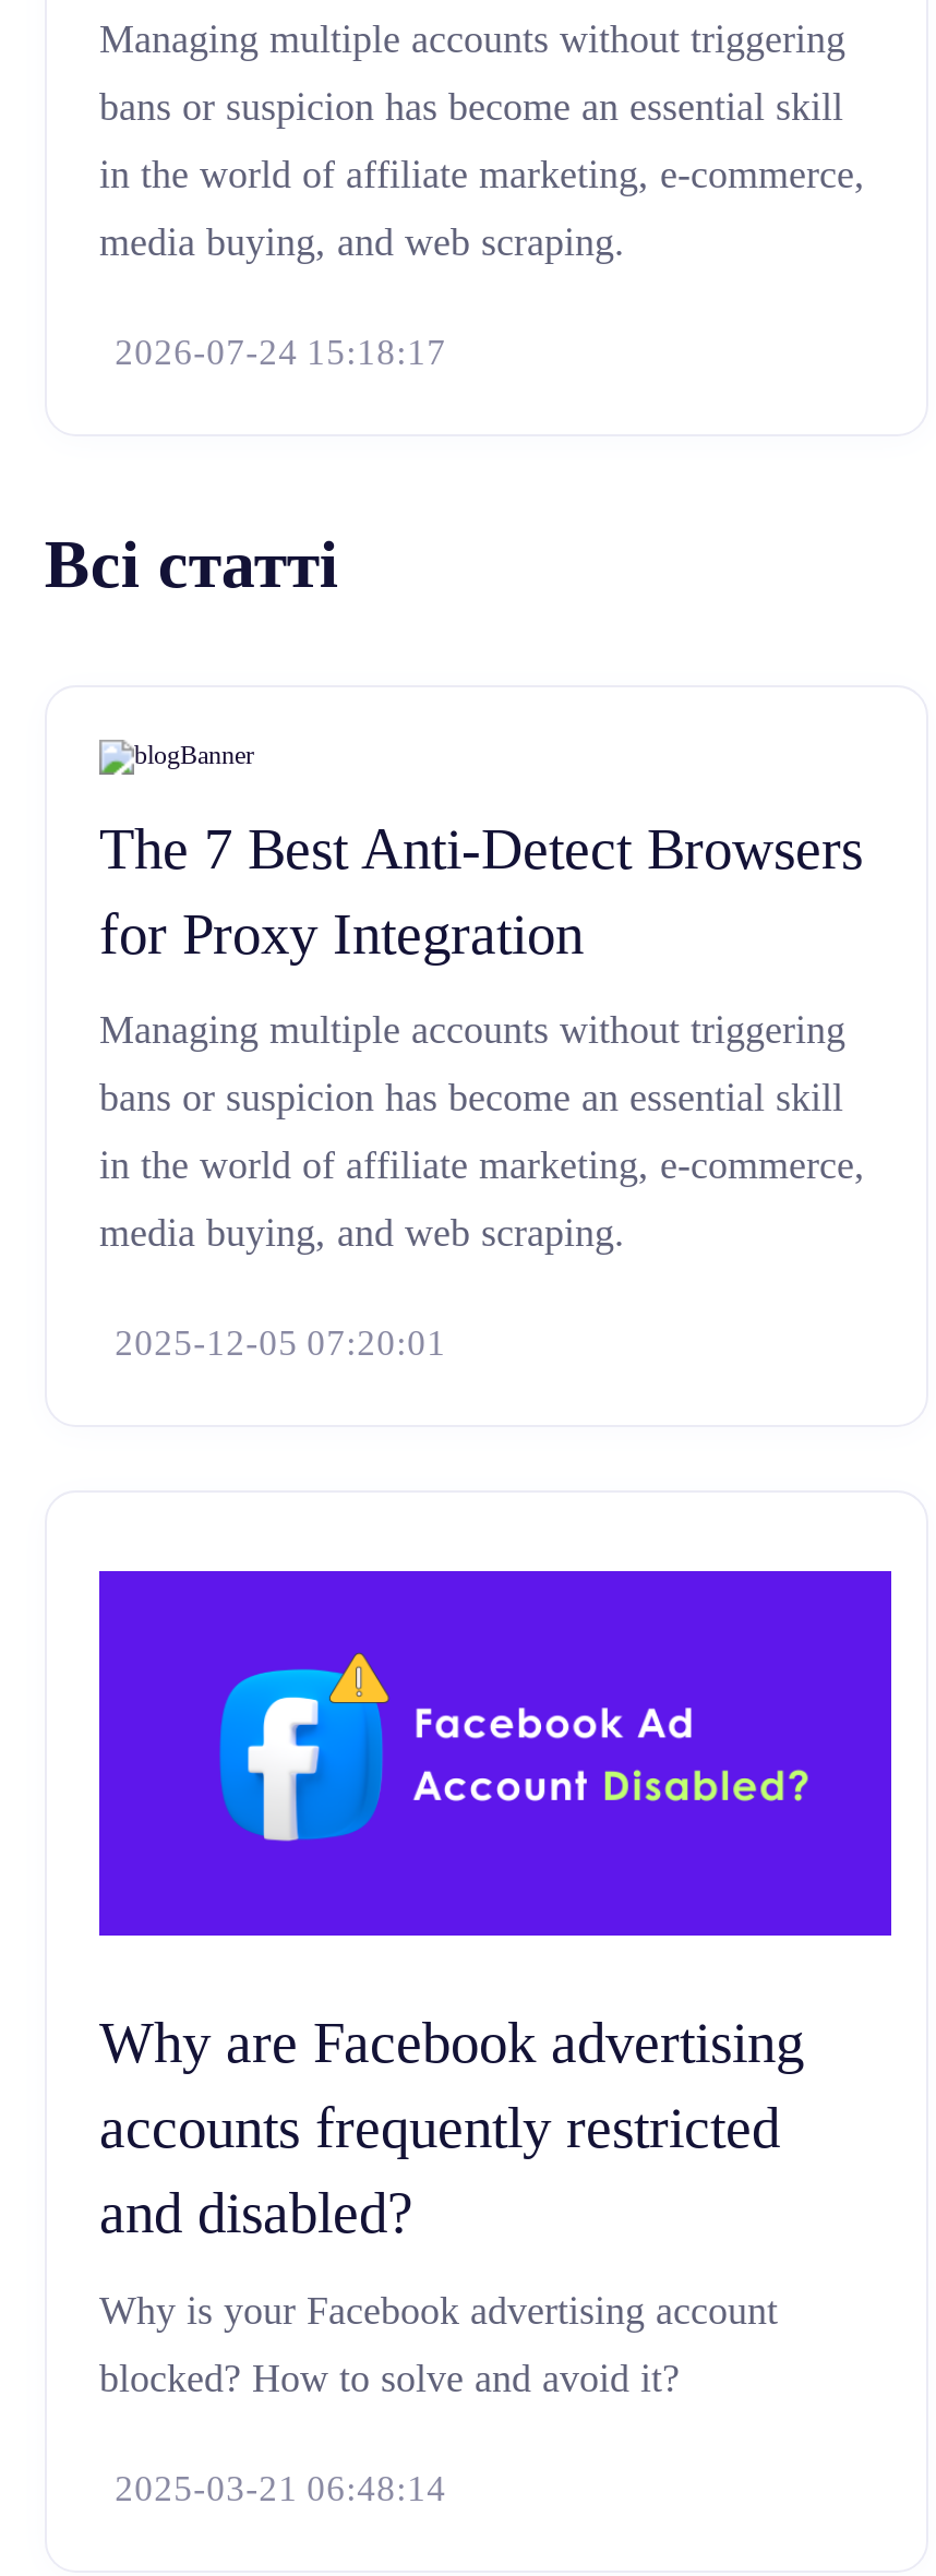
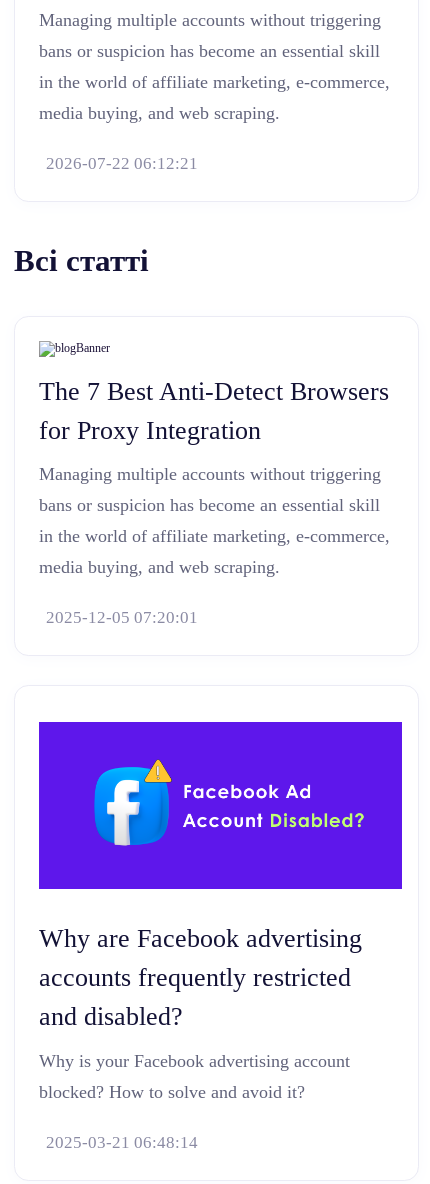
- 2026-07-24 15:18:17
+ 2026-07-22 06:12:21
